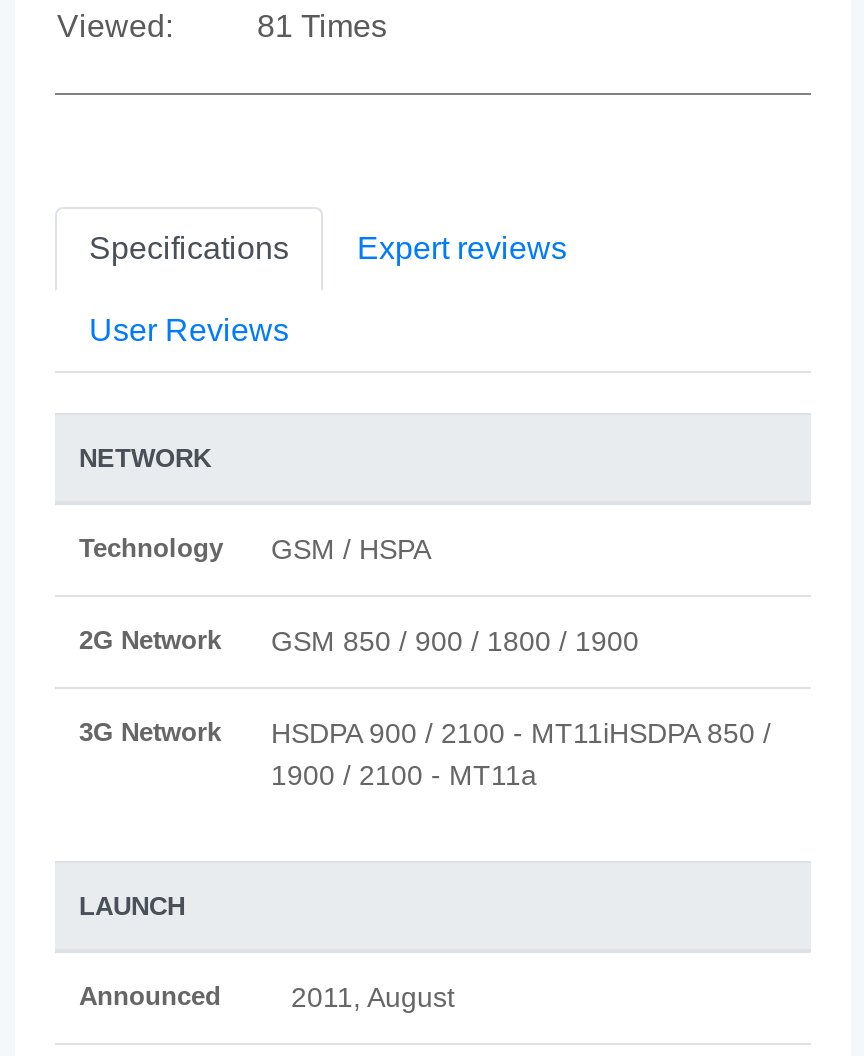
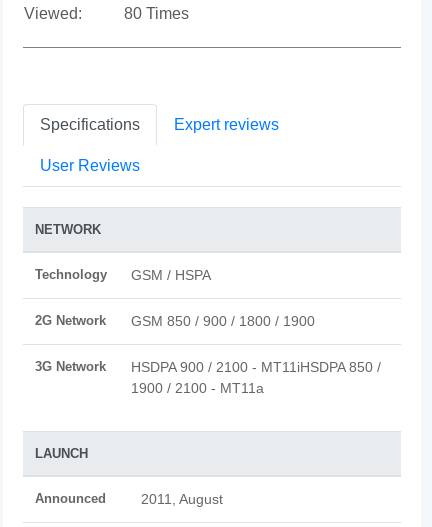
- 81 Times
+ 80 Times
